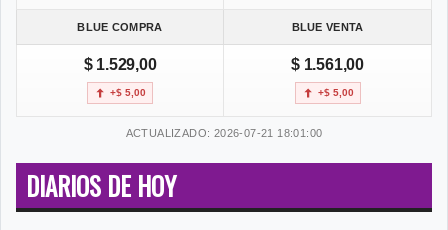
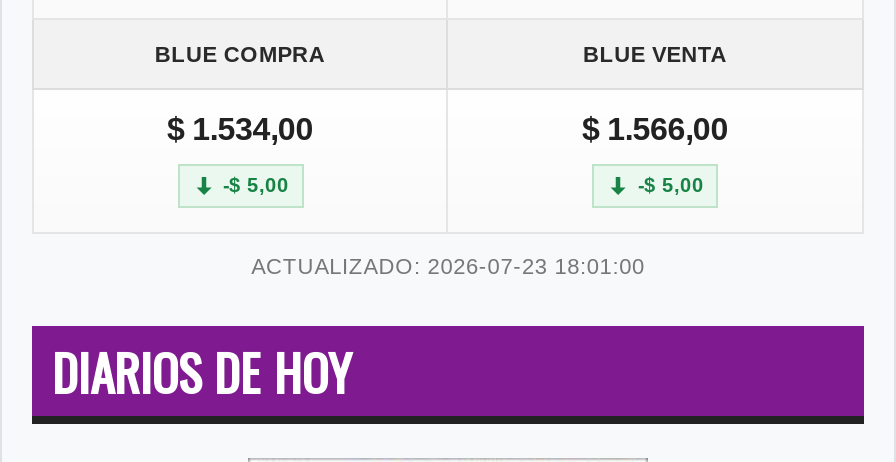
- $ 1.529,00
+ $ 1.534,00

- $ 1.561,00
+ $ 1.566,00

- +$ 5,00
+ -$ 5,00

- +$ 5,00
+ -$ 5,00

- ACTUALIZADO: 2026-07-21 18:01:00
+ ACTUALIZADO: 2026-07-23 18:01:00
